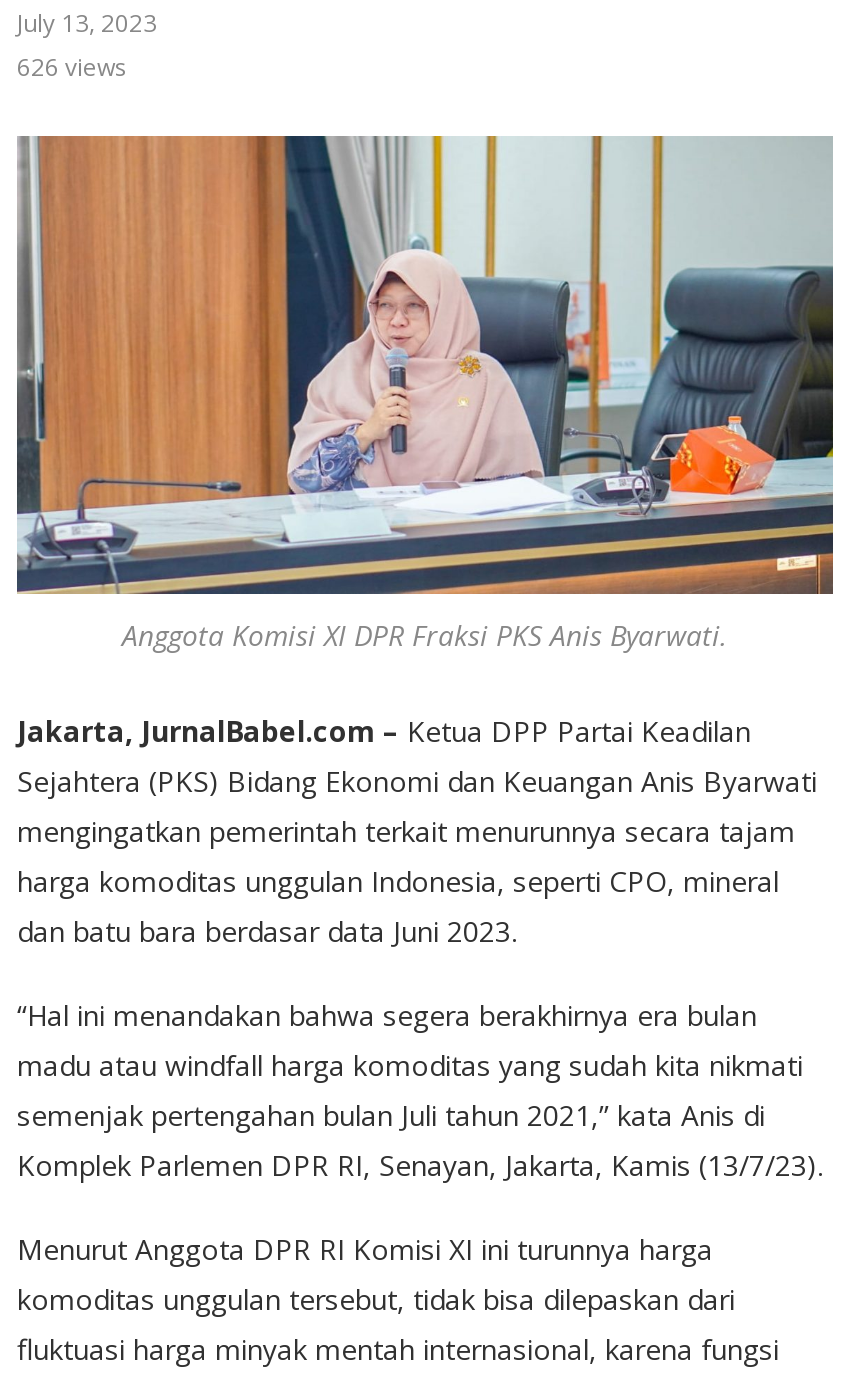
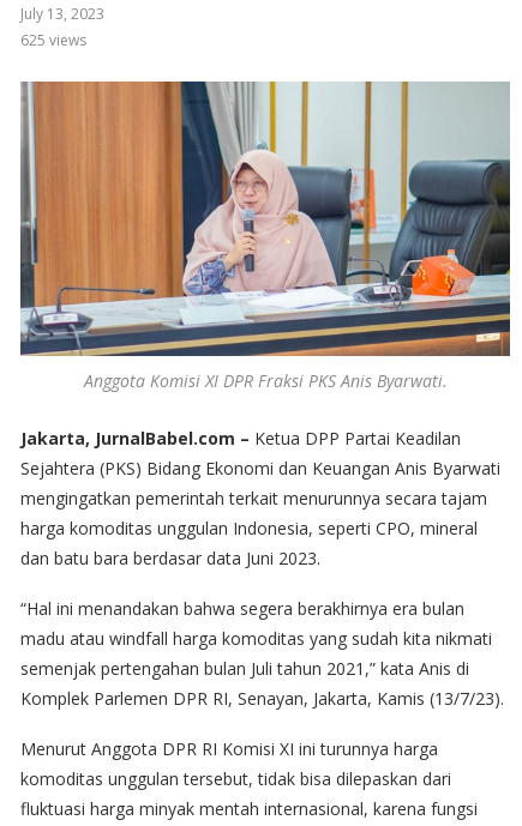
- 626 views
+ 625 views
